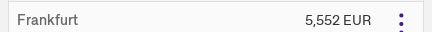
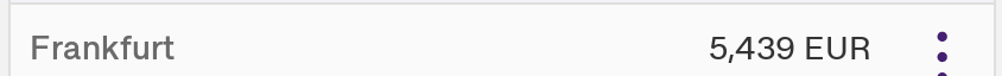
- 5,552 EUR
+ 5,439 EUR
